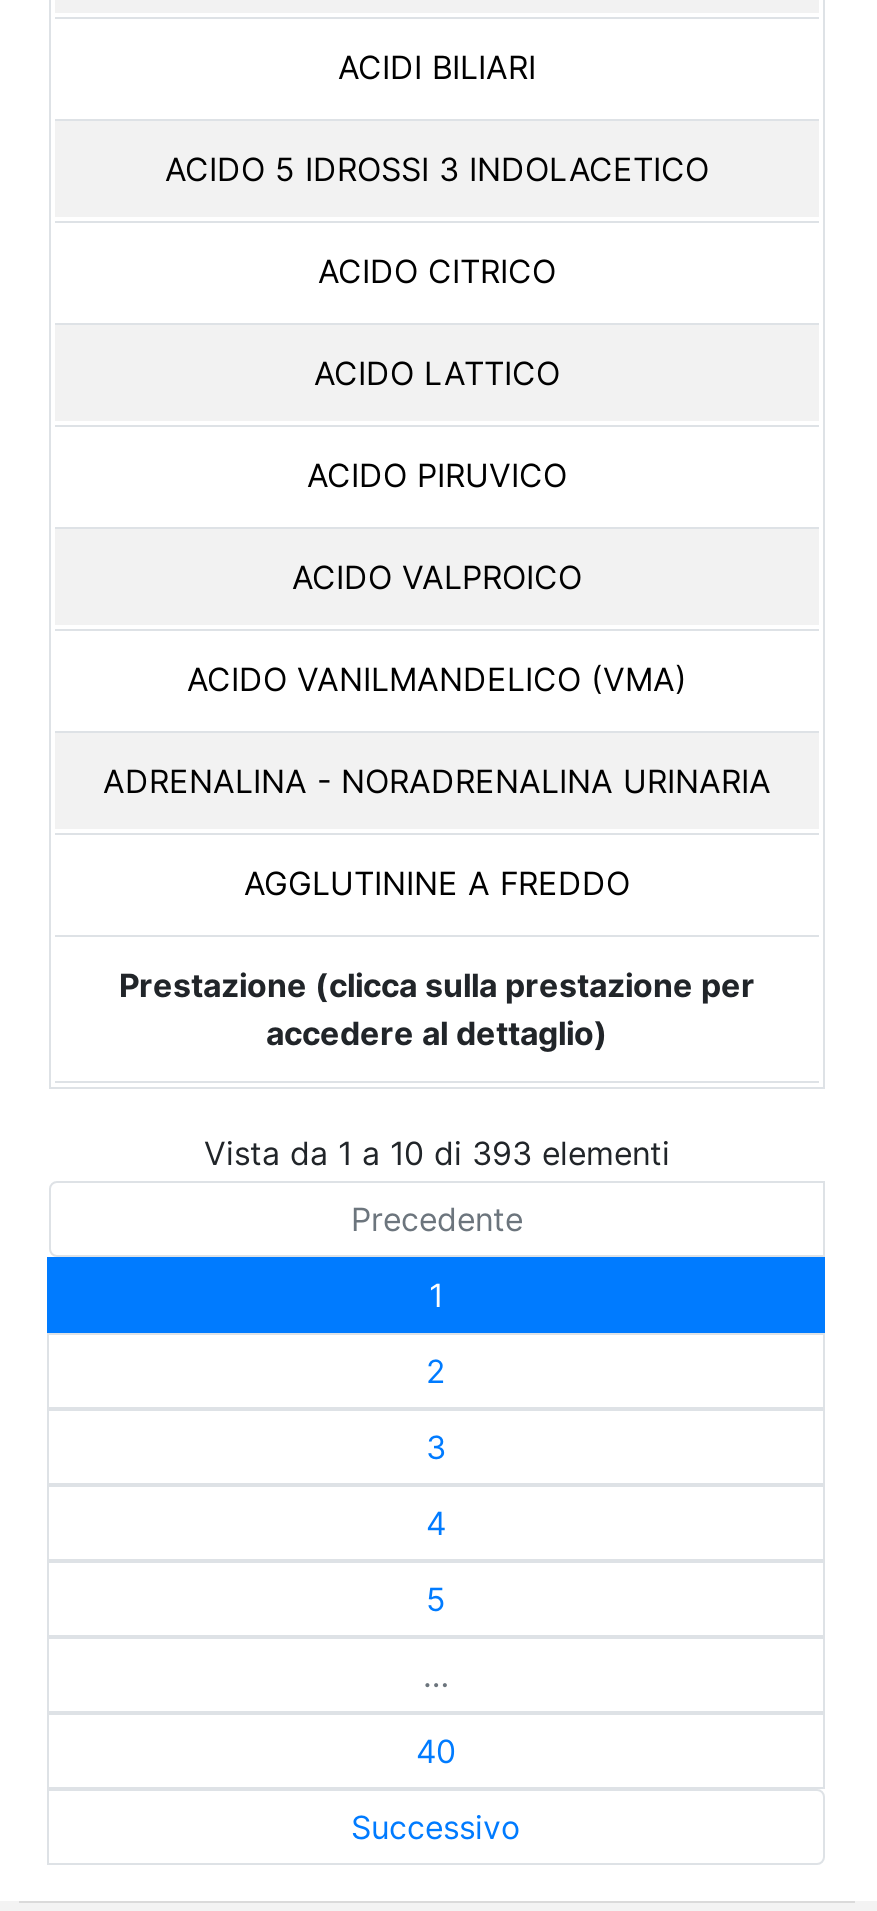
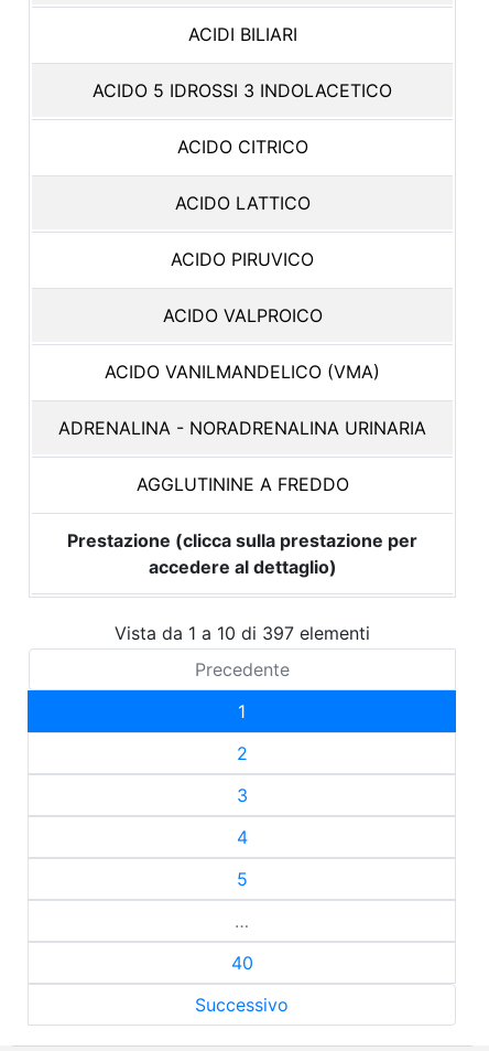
- Vista da 1 a 10 di 393 elementi
+ Vista da 1 a 10 di 397 elementi
